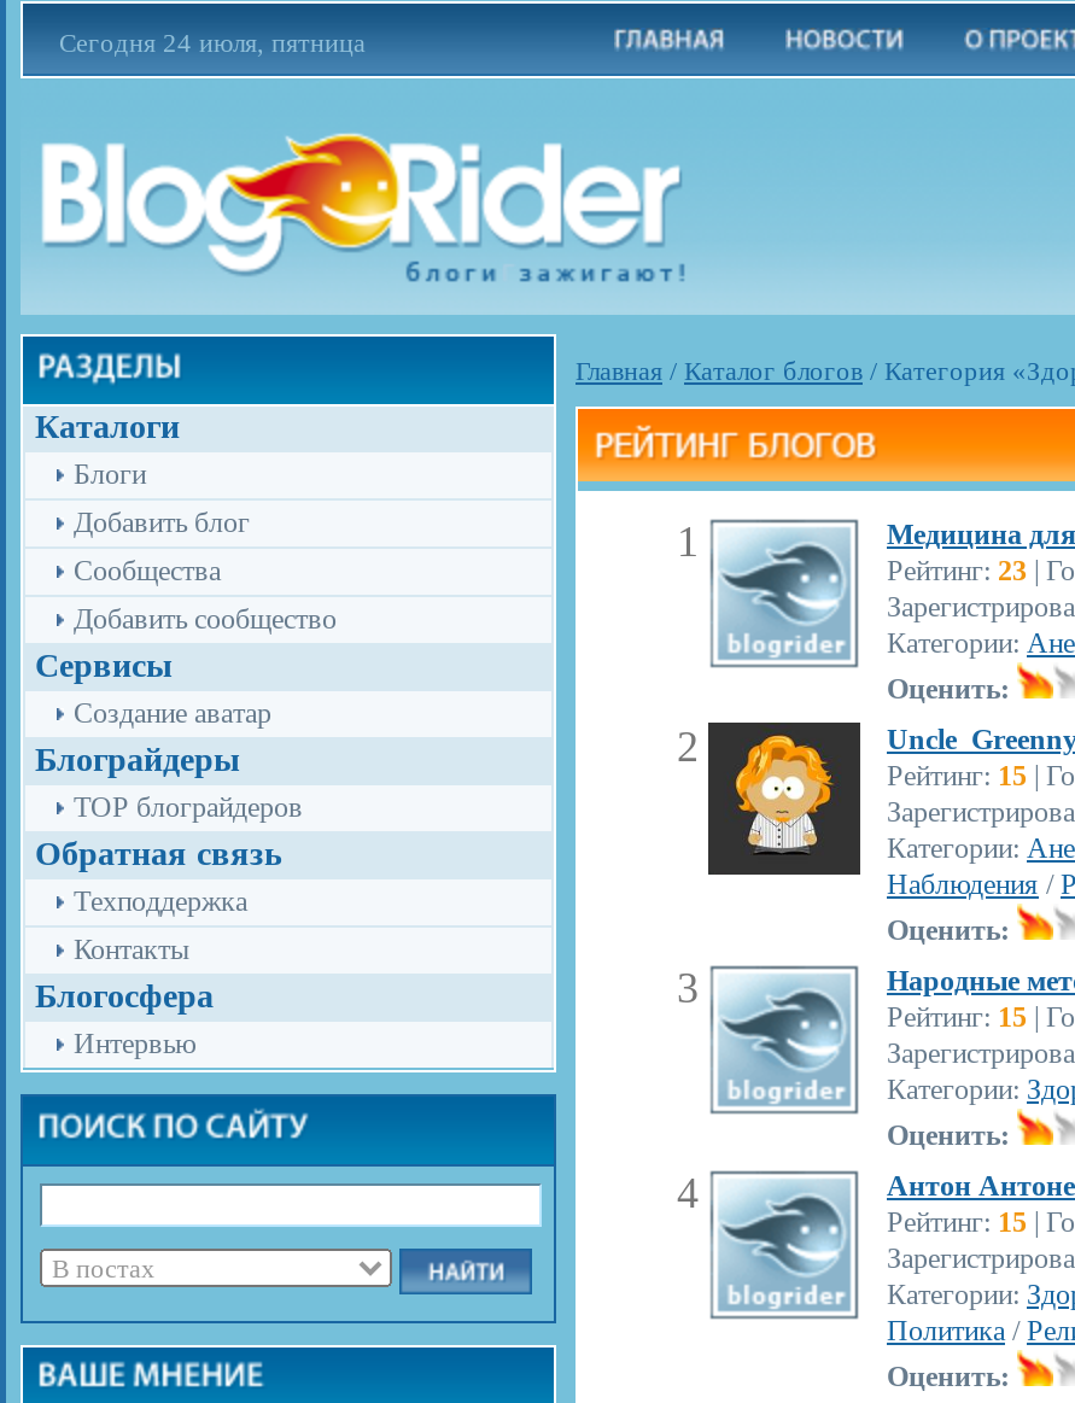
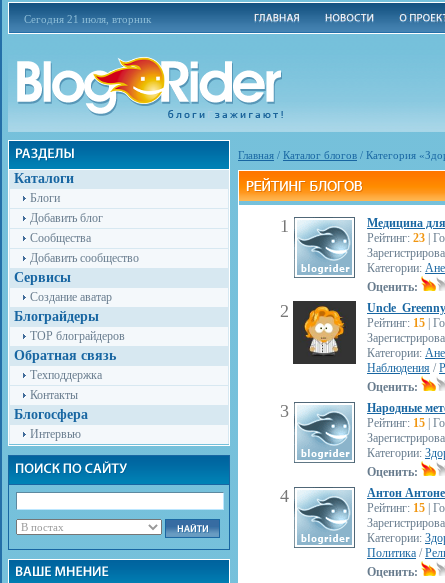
- Сегодня 24 июля, пятница
+ Сегодня 21 июля, вторник
